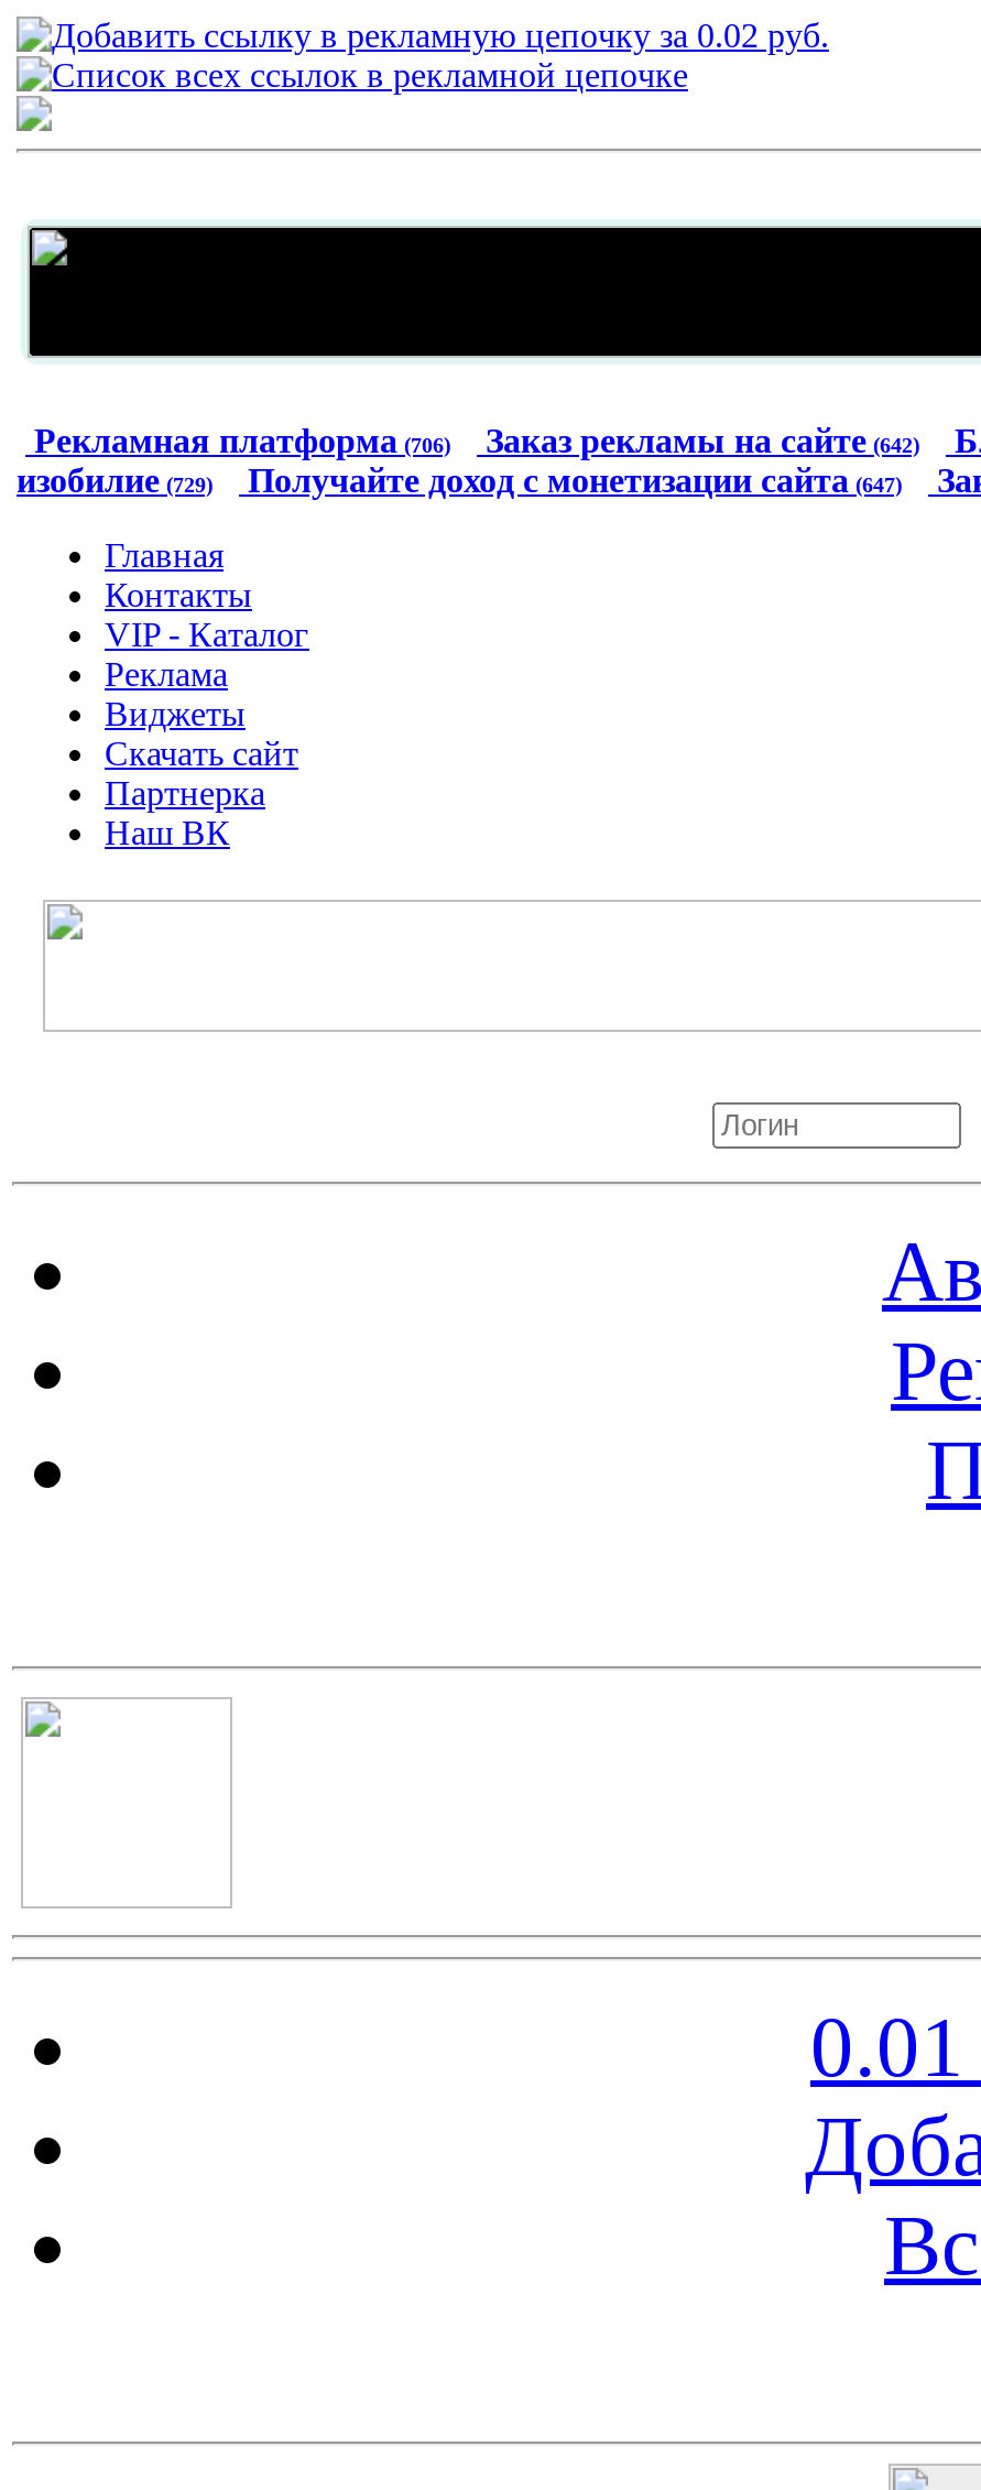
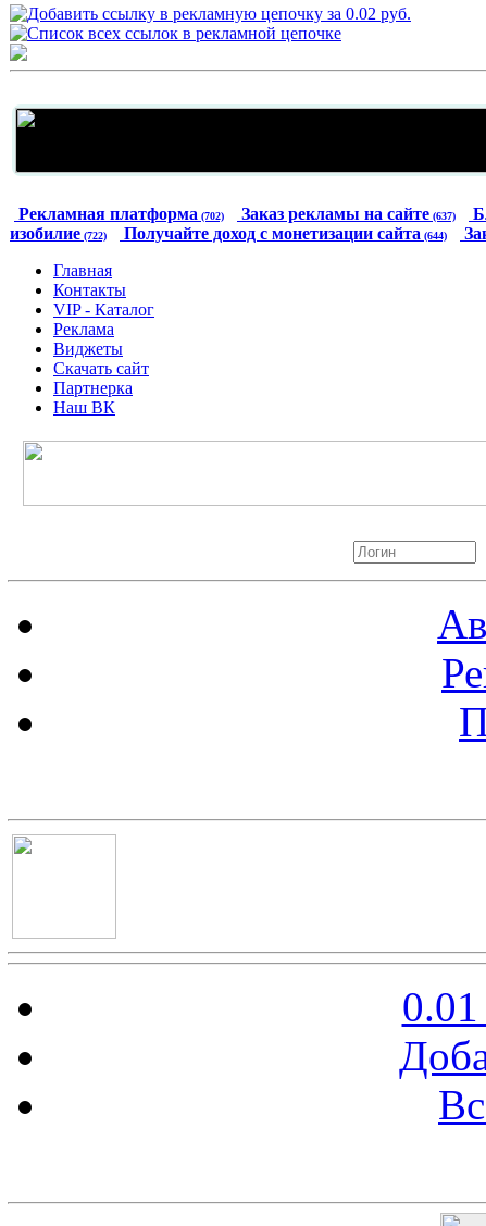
- Рекламная платформа (706)
+ Рекламная платформа (702)

- Заказ рекламы на сайте (642)
+ Заказ рекламы на сайте (637)

- изобилие (729)
+ изобилие (722)

- Получайте доход с монетизации сайта (647)
+ Получайте доход с монетизации сайта (644)
